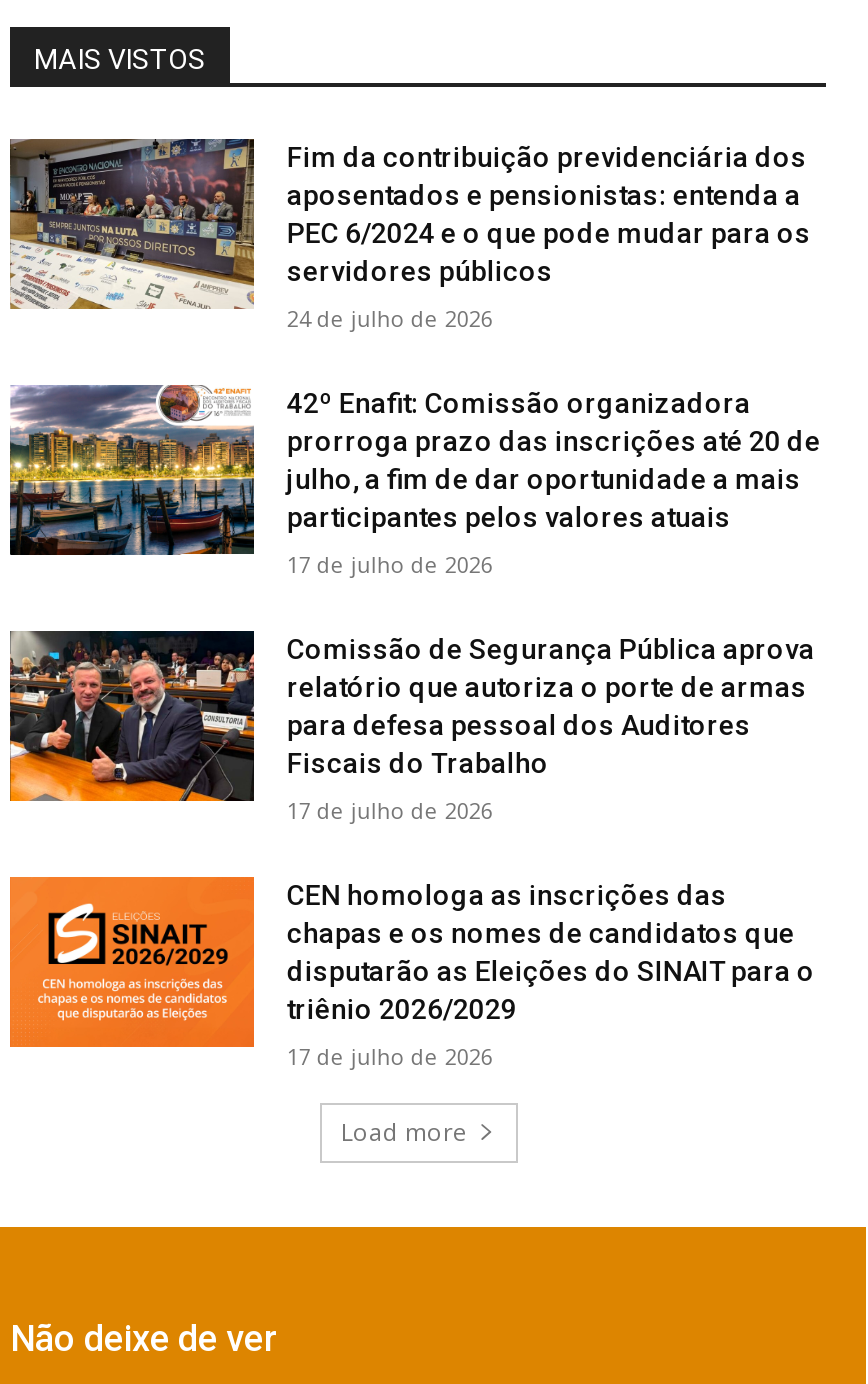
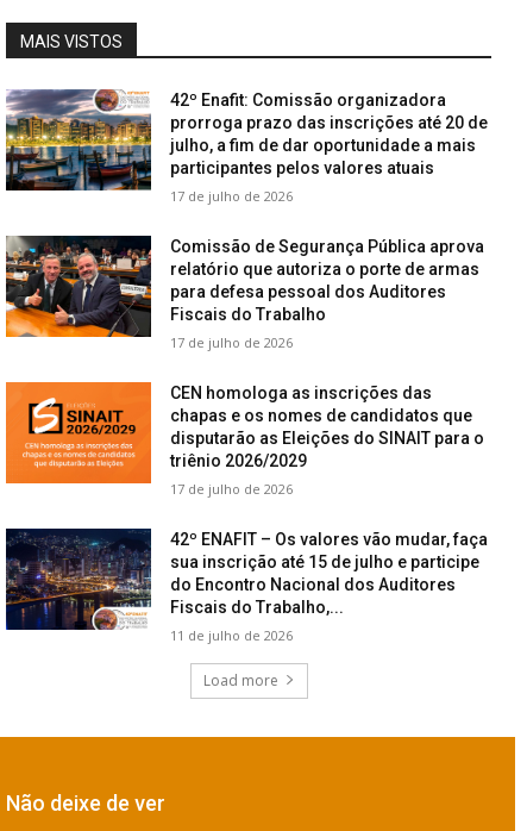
- [image]
- Fim da contribuição previdenciária dos
- aposentados e pensionistas: entenda a
- PEC 6/2024 e o que pode mudar para os
- servidores públicos
- 24 de julho de 2026

moved up: [image] | 42º Enafit: Comissão organizadora | prorroga prazo das inscrições até 20 de | ... | triênio 2026/2029 | 17 de julho de 2026

+ [image]
+ 42º ENAFIT – Os valores vão mudar, faça
+ sua inscrição até 15 de julho e participe
+ do Encontro Nacional dos Auditores
+ Fiscais do Trabalho,...
+ 11 de julho de 2026
